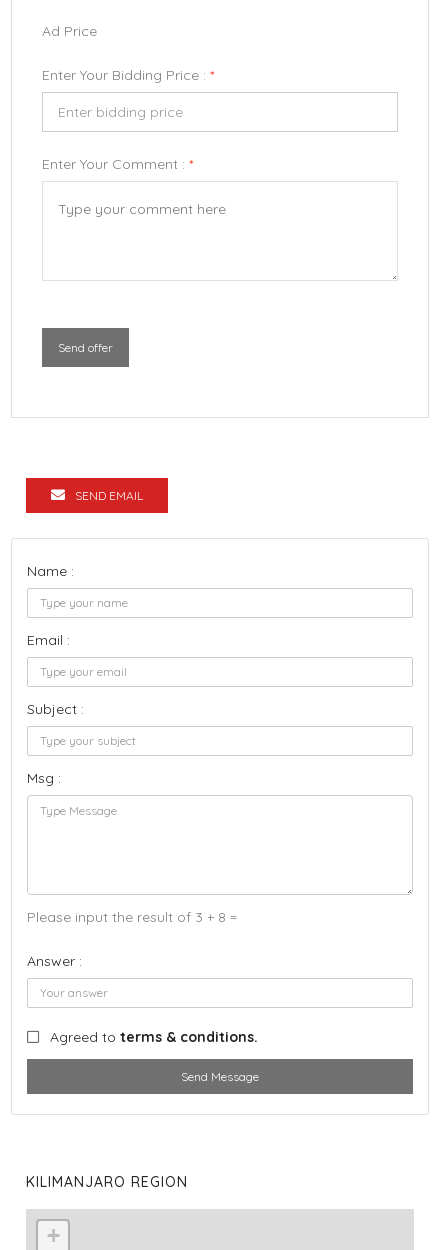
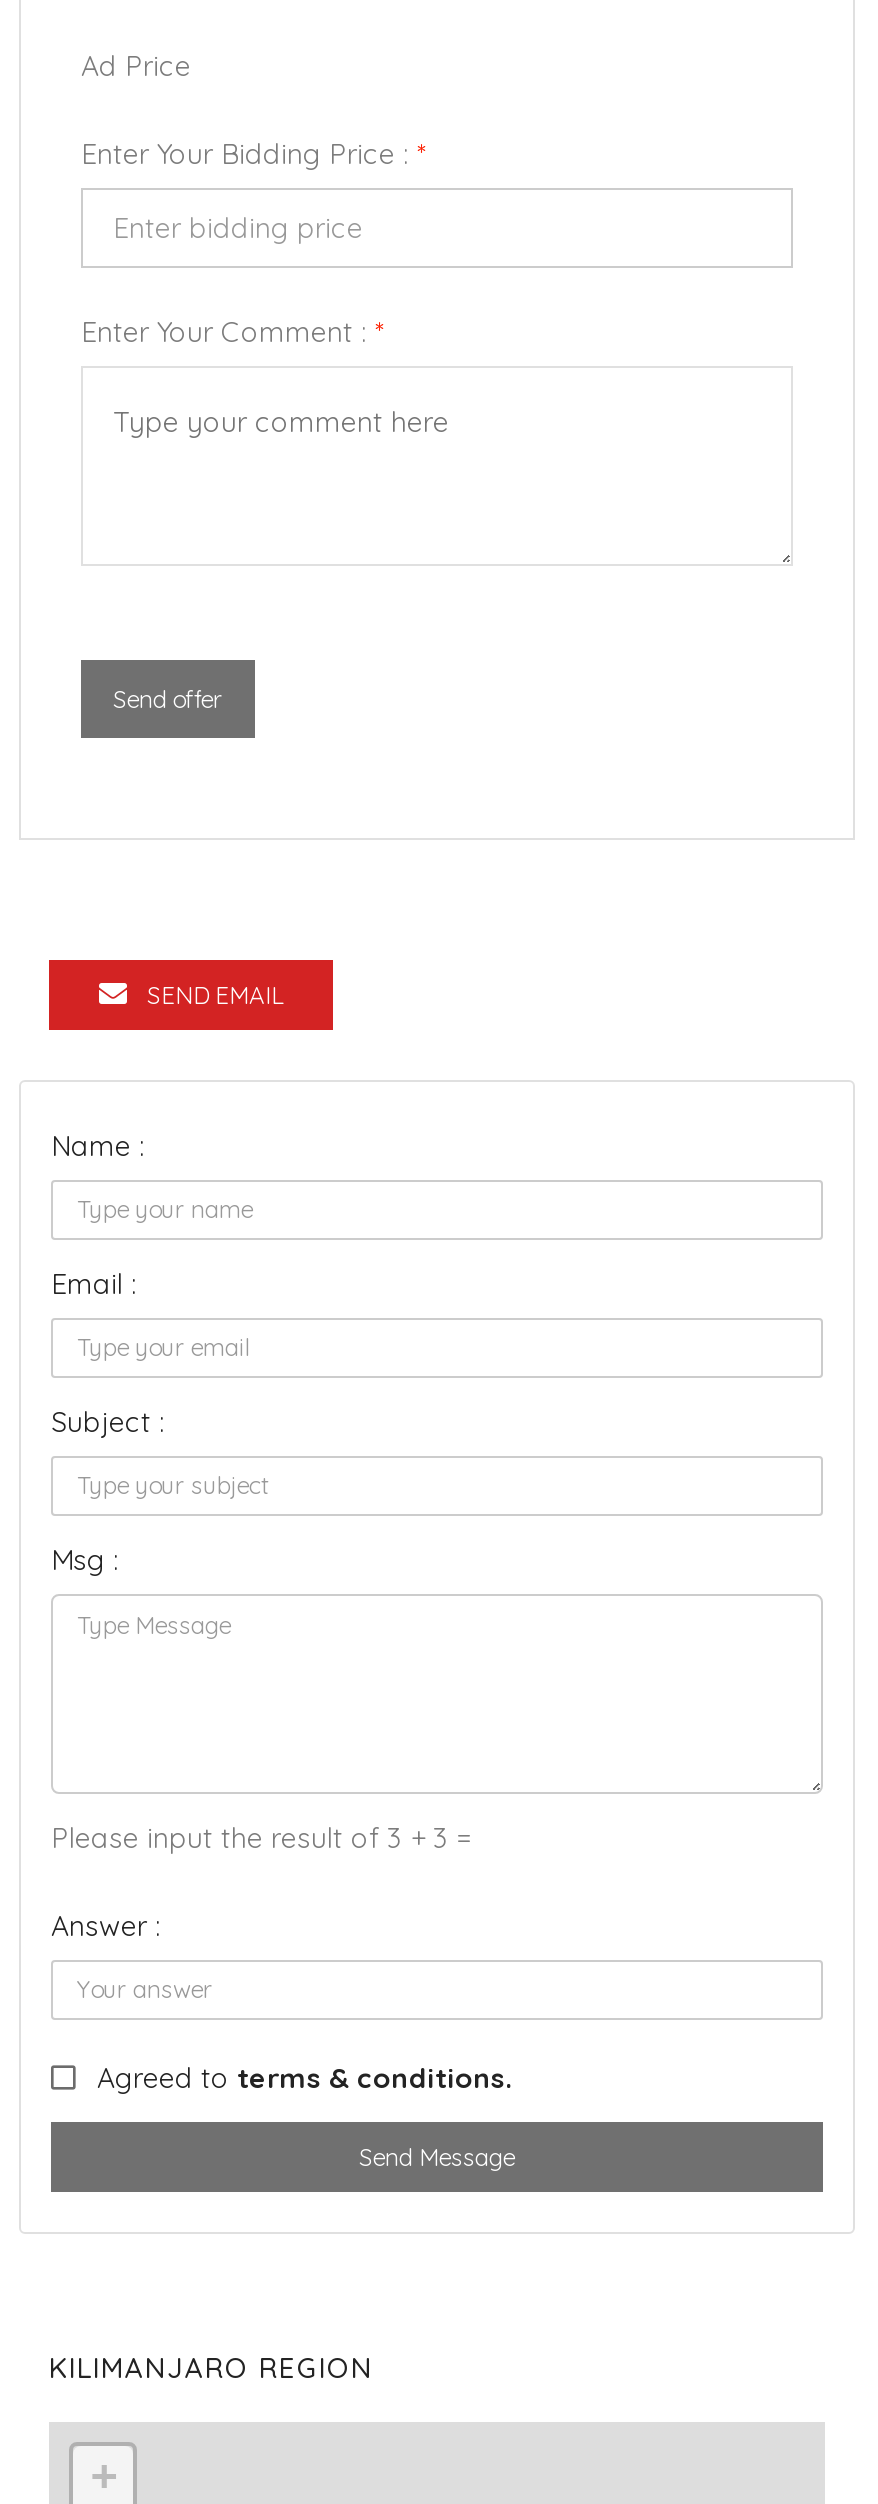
- Please input the result of 3 + 8 =
+ Please input the result of 3 + 3 =
